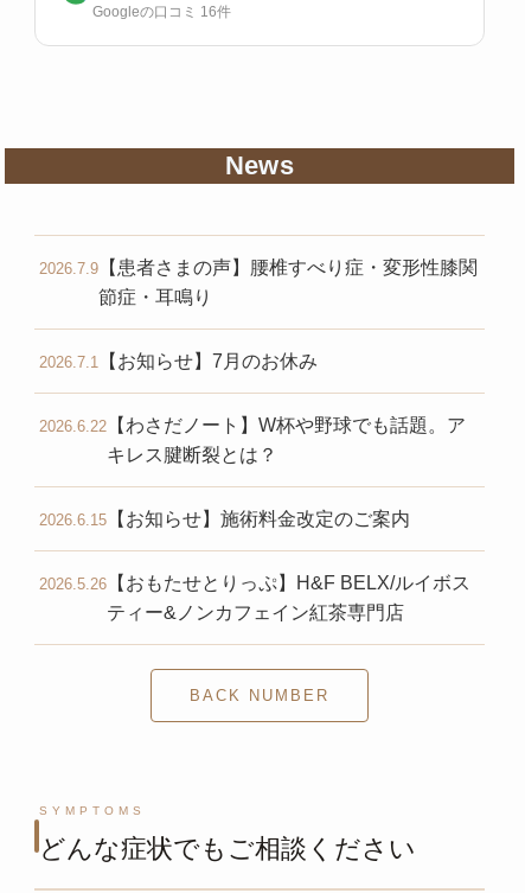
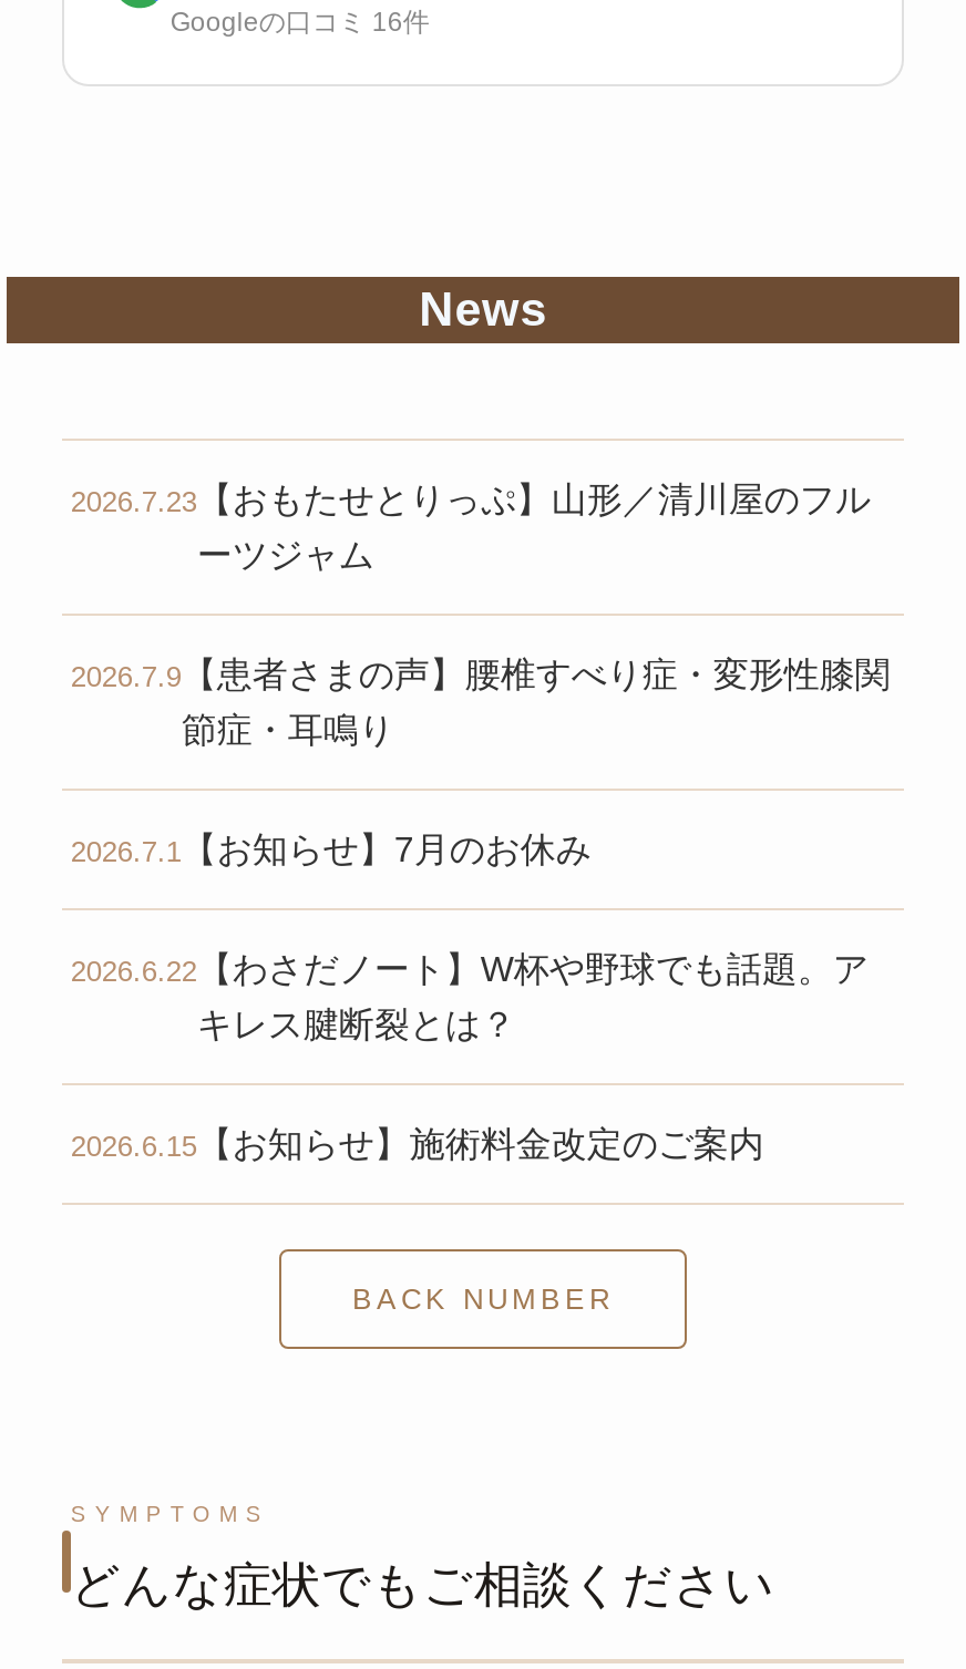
+ 2026.7.23【おもたせとりっぷ】山形／清川屋のフル
+ ーツジャム

moved down: 2026.7.9【患者さまの声】腰椎すべり症・変形性膝関 | 節症・耳鳴り | 2026.7.1【お知らせ】7月のお休み | 2026.6.22【わさだノート】W杯や野球でも話題。ア | キレス腱断裂とは？ | 2026.6.15【お知らせ】施術料金改定のご案内

- 2026.5.26【おもたせとりっぷ】H&F BELX/ルイボス
- ティー&ノンカフェイン紅茶専門店
